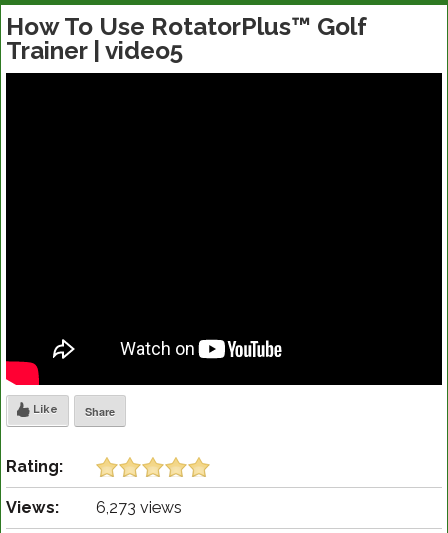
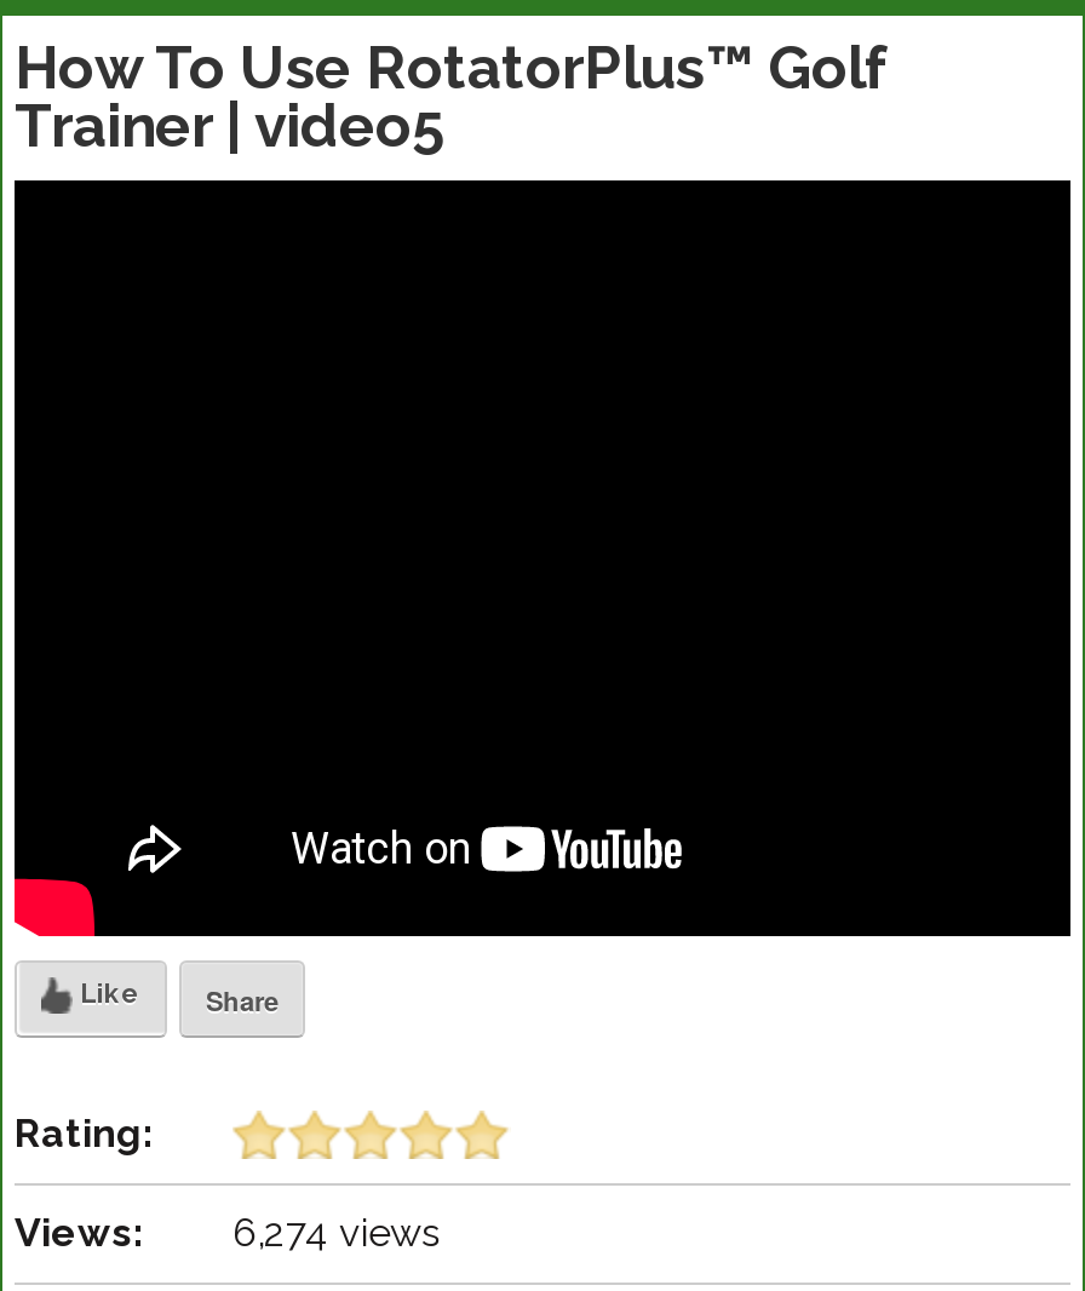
- Views: 6,273 views
+ Views: 6,274 views
